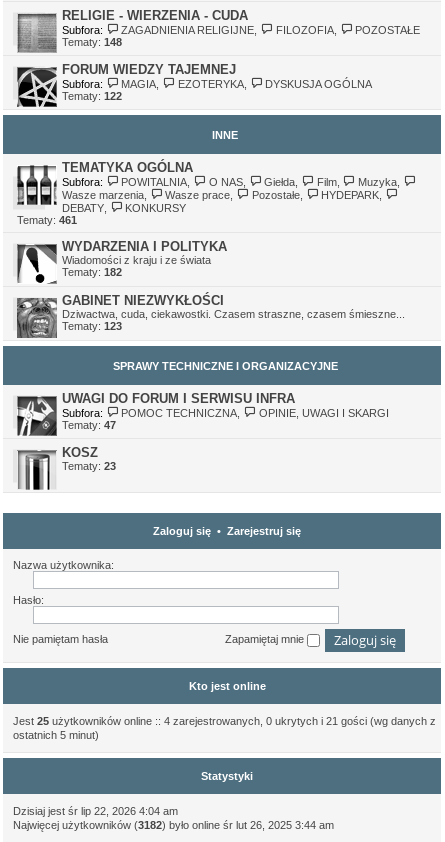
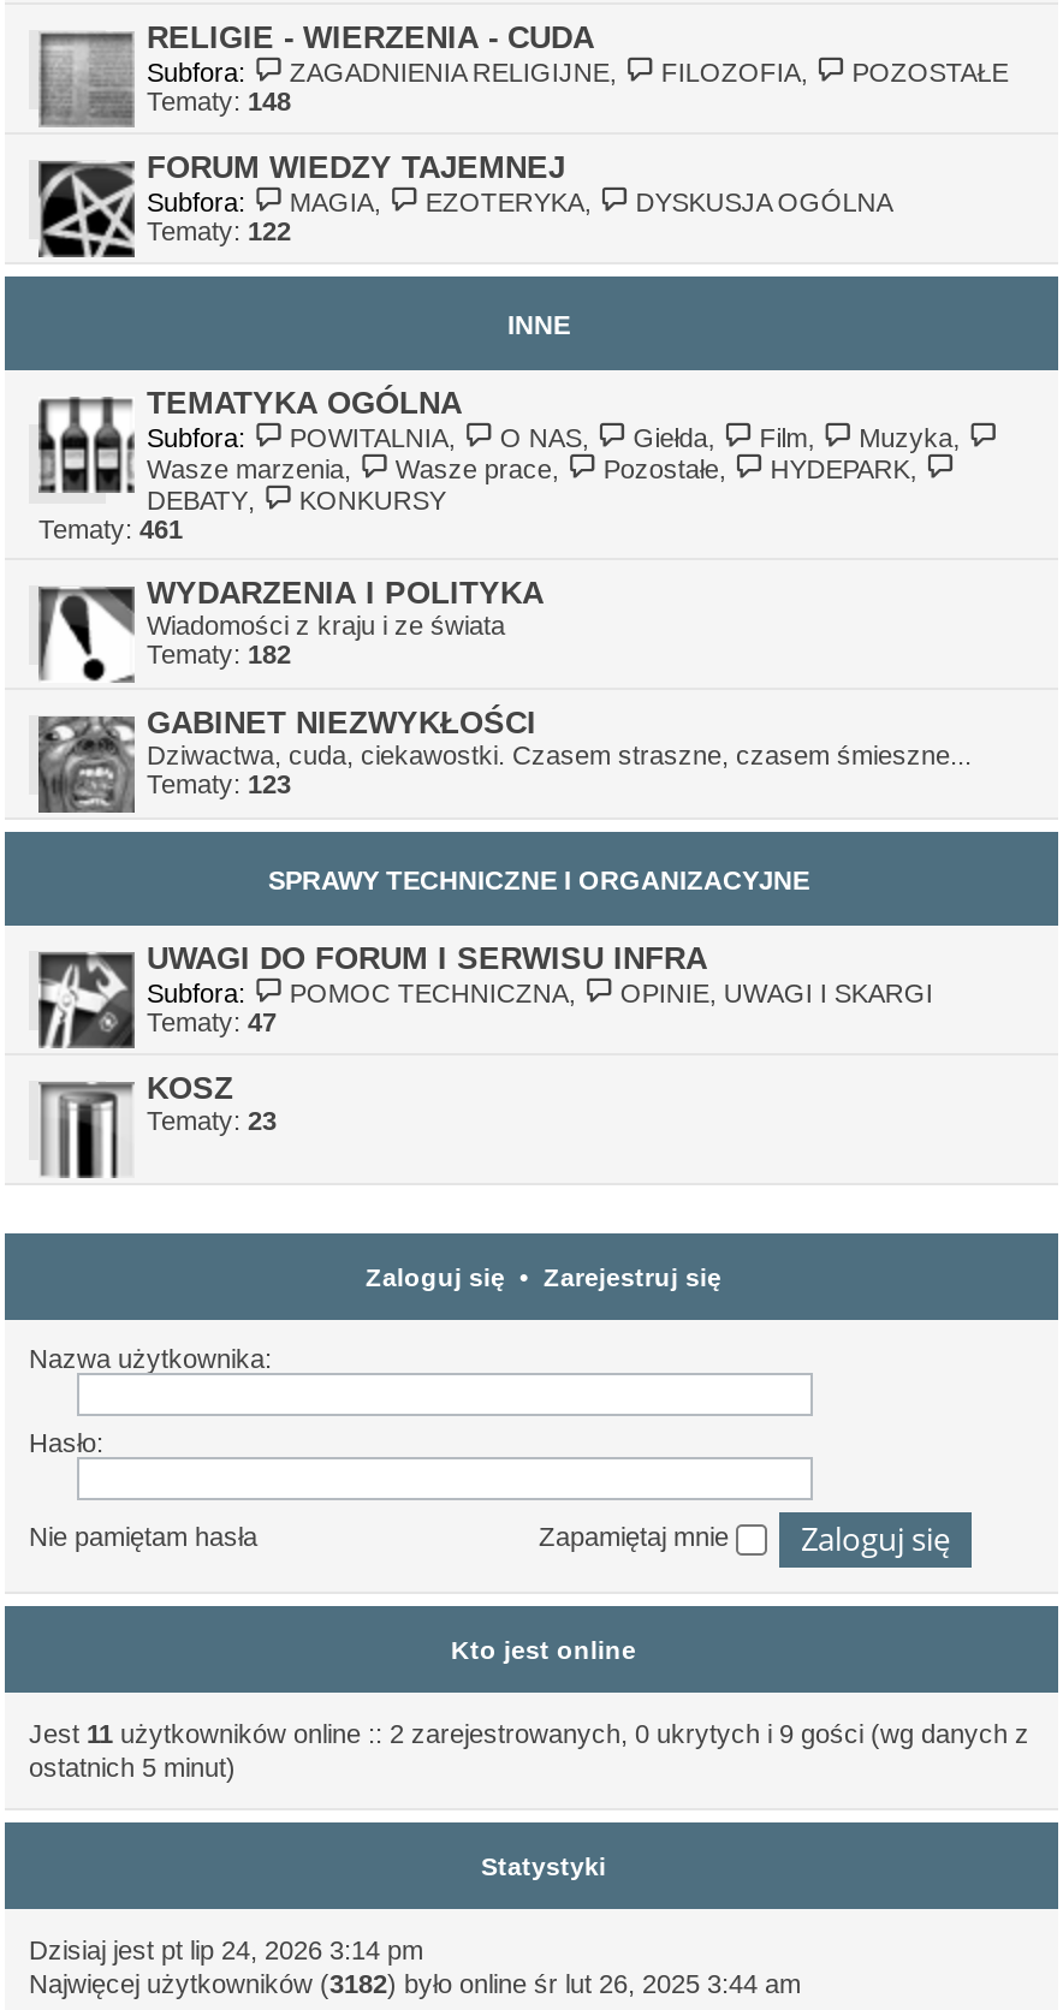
- Jest 25 użytkowników online :: 4 zarejestrowanych, 0 ukrytych i 21 gości (wg danych z
+ Jest 11 użytkowników online :: 2 zarejestrowanych, 0 ukrytych i 9 gości (wg danych z

- Dzisiaj jest śr lip 22, 2026 4:04 am
+ Dzisiaj jest pt lip 24, 2026 3:14 pm
